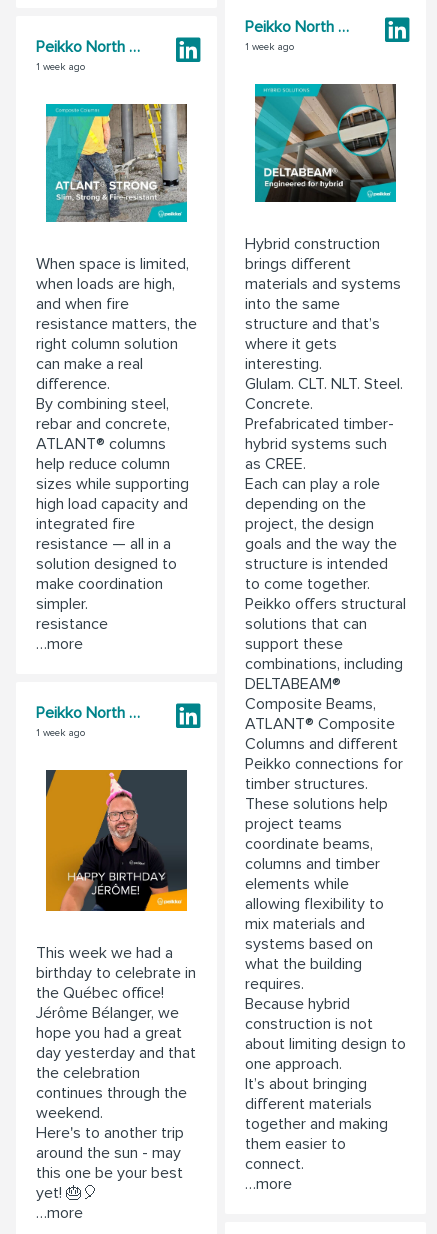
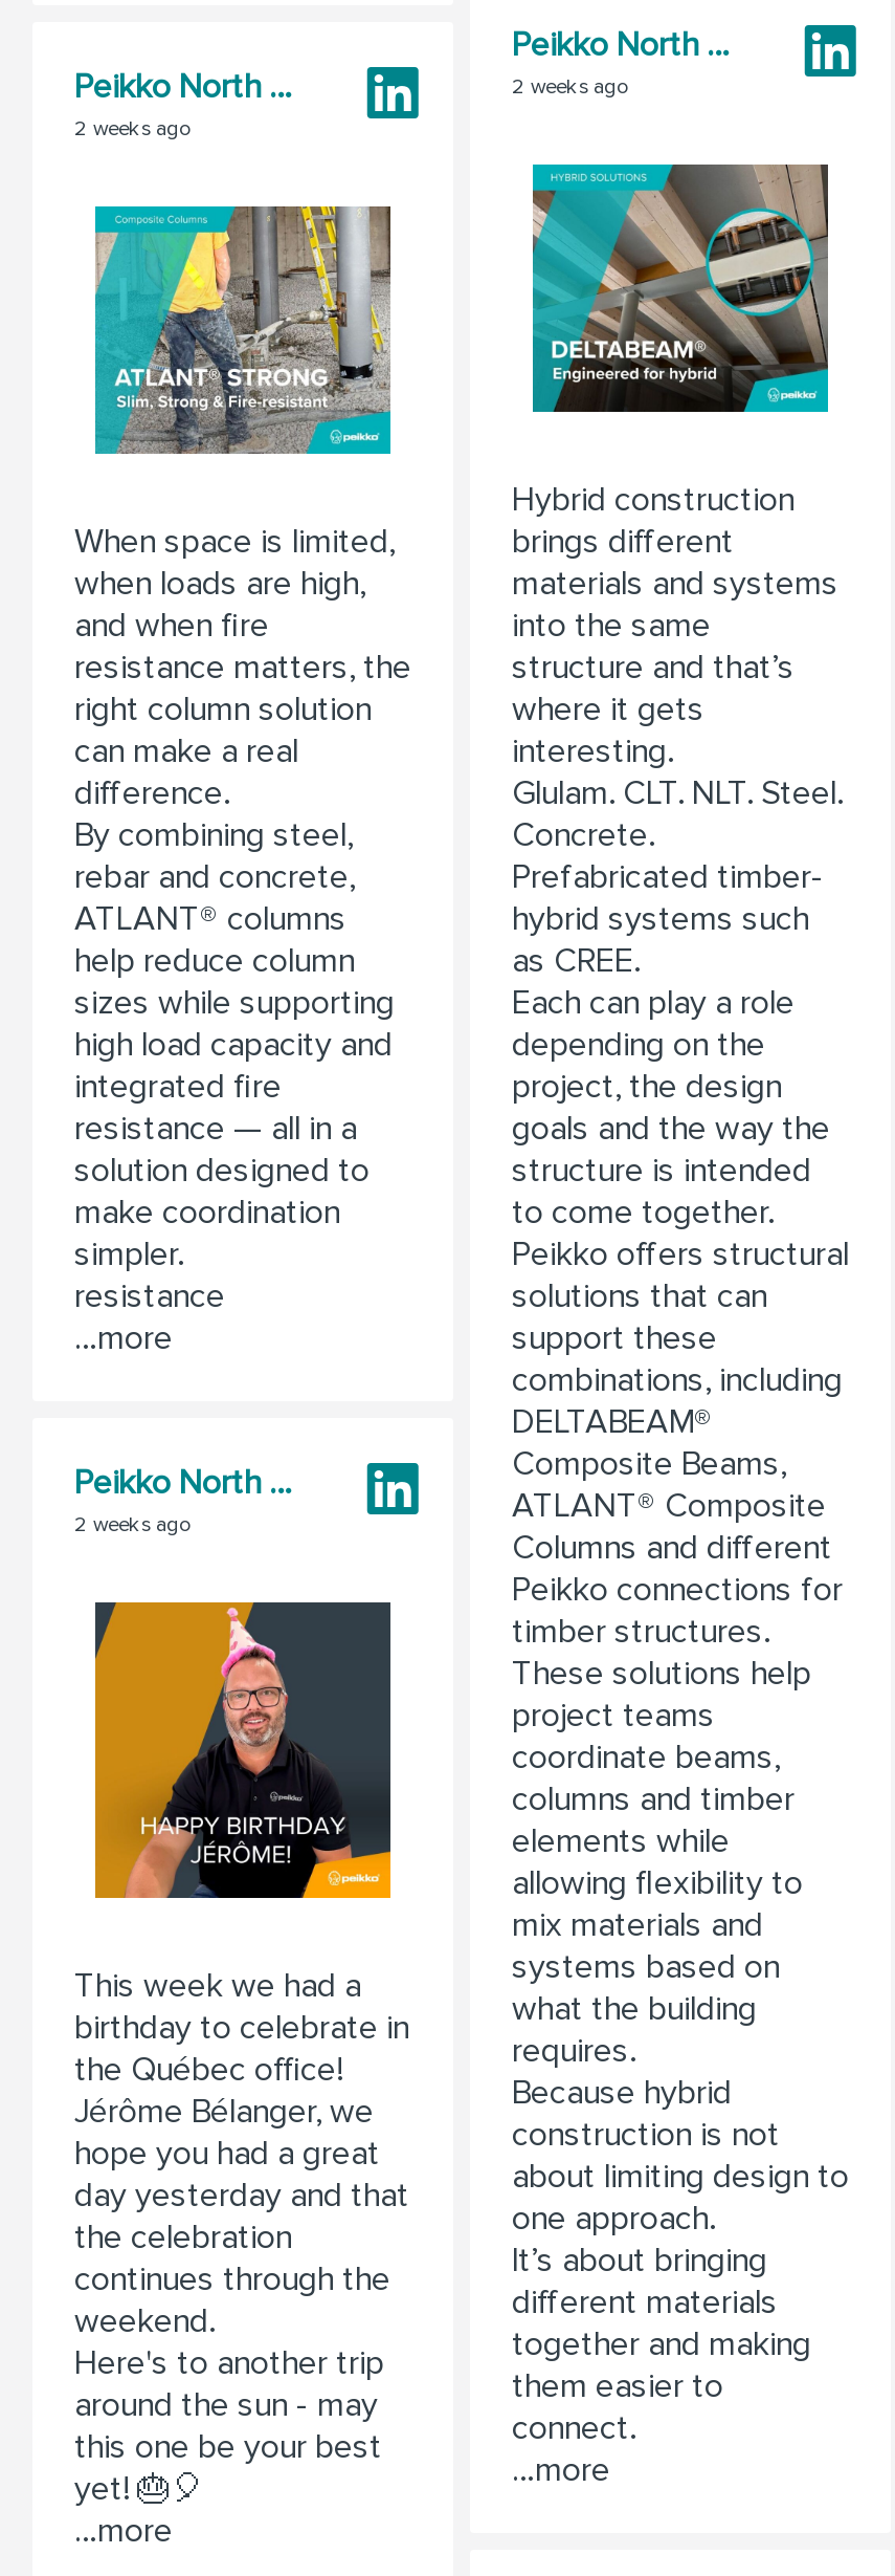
- 1 week ago
+ 2 weeks ago

- 1 week ago
+ 2 weeks ago

- 1 week ago
+ 2 weeks ago
